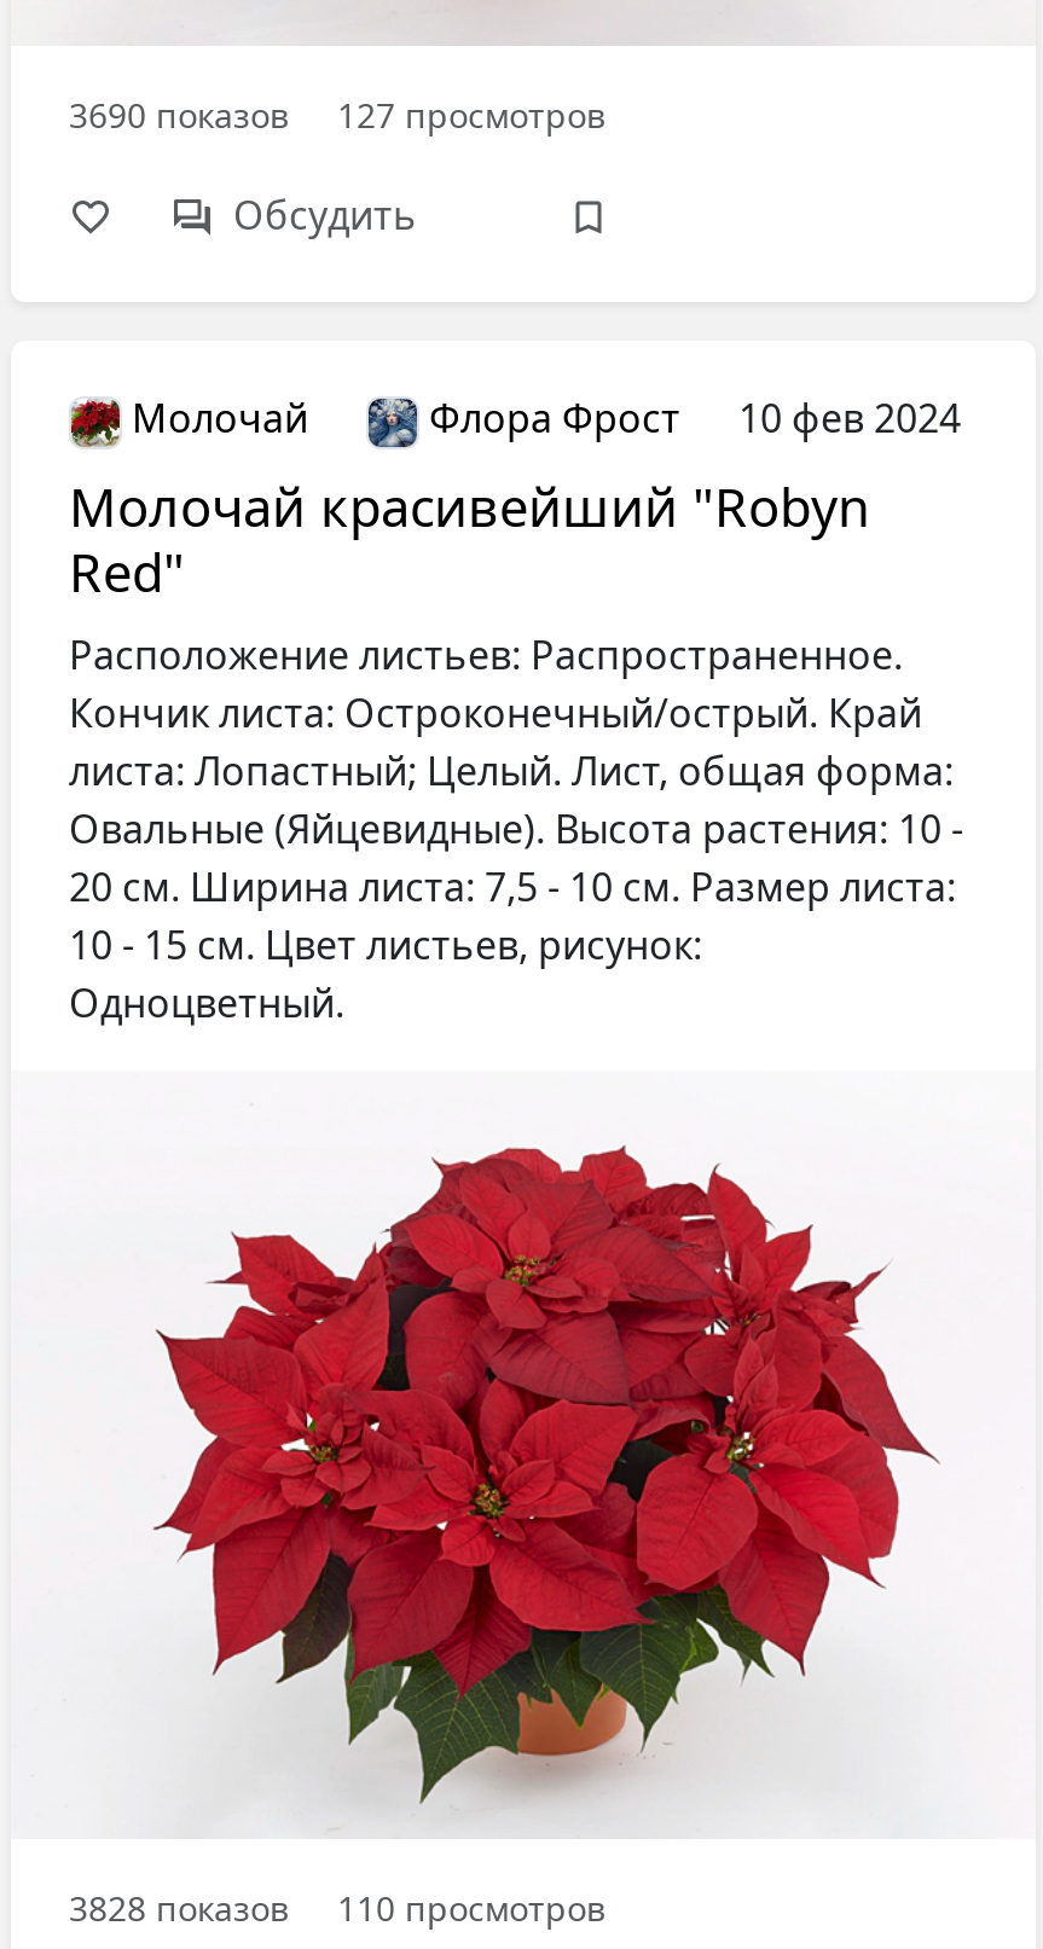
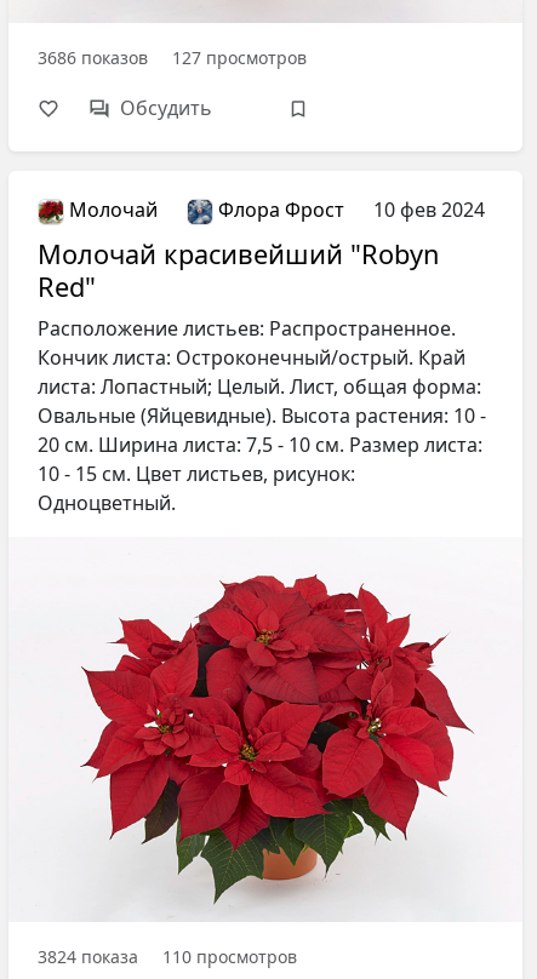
- 3690 показов 127 просмотров
+ 3686 показов 127 просмотров

- 3828 показов 110 просмотров
+ 3824 показа 110 просмотров
